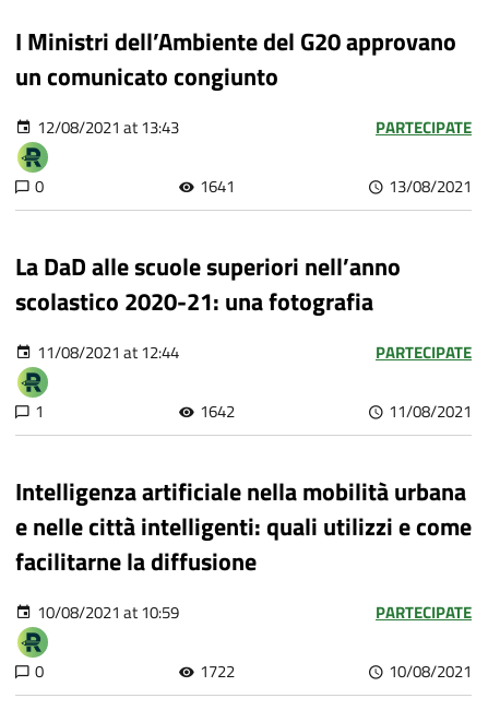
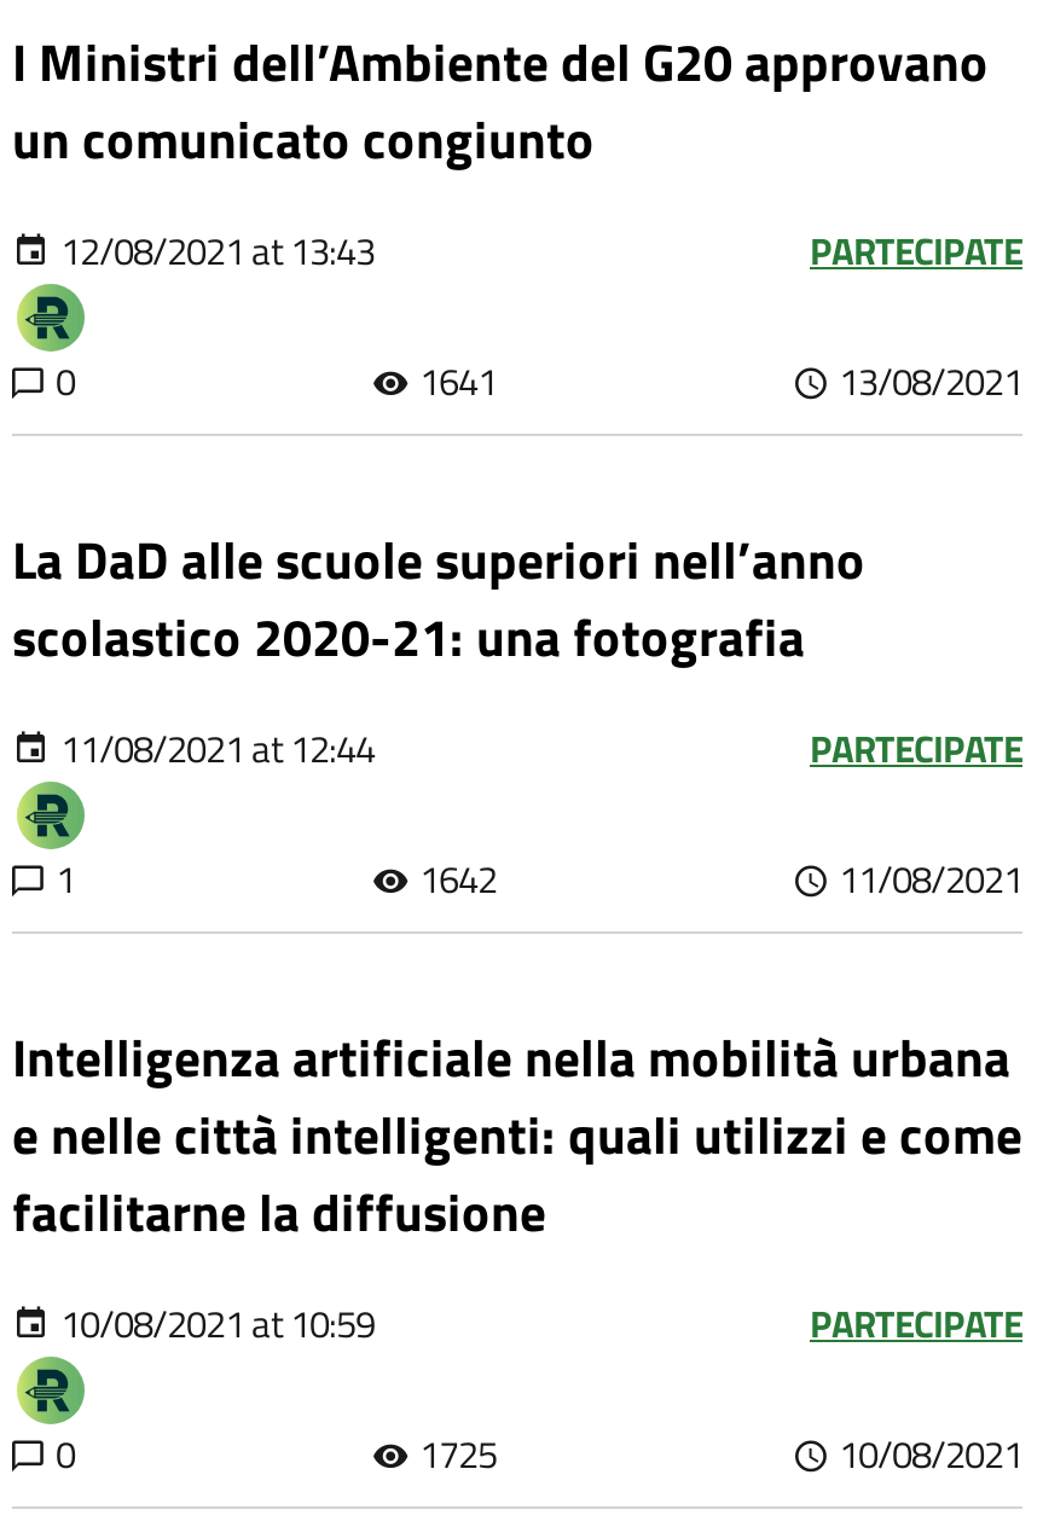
- 1722
+ 1725
